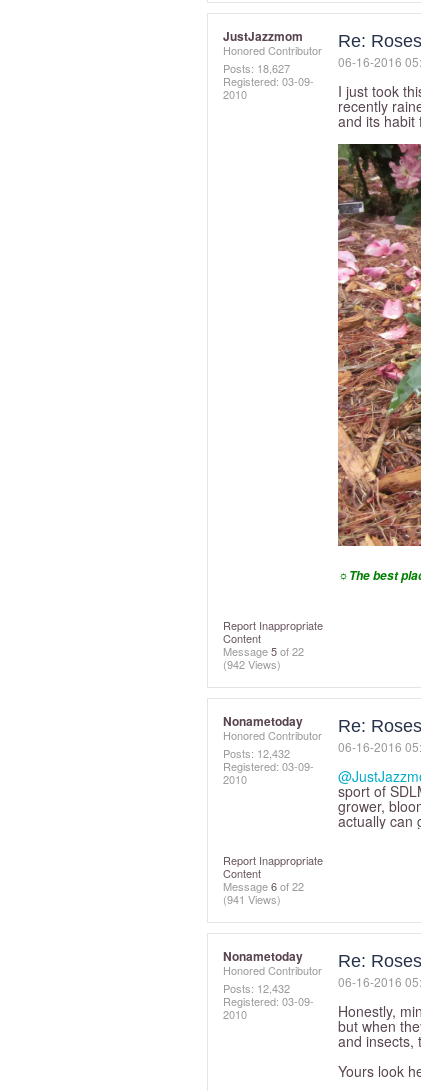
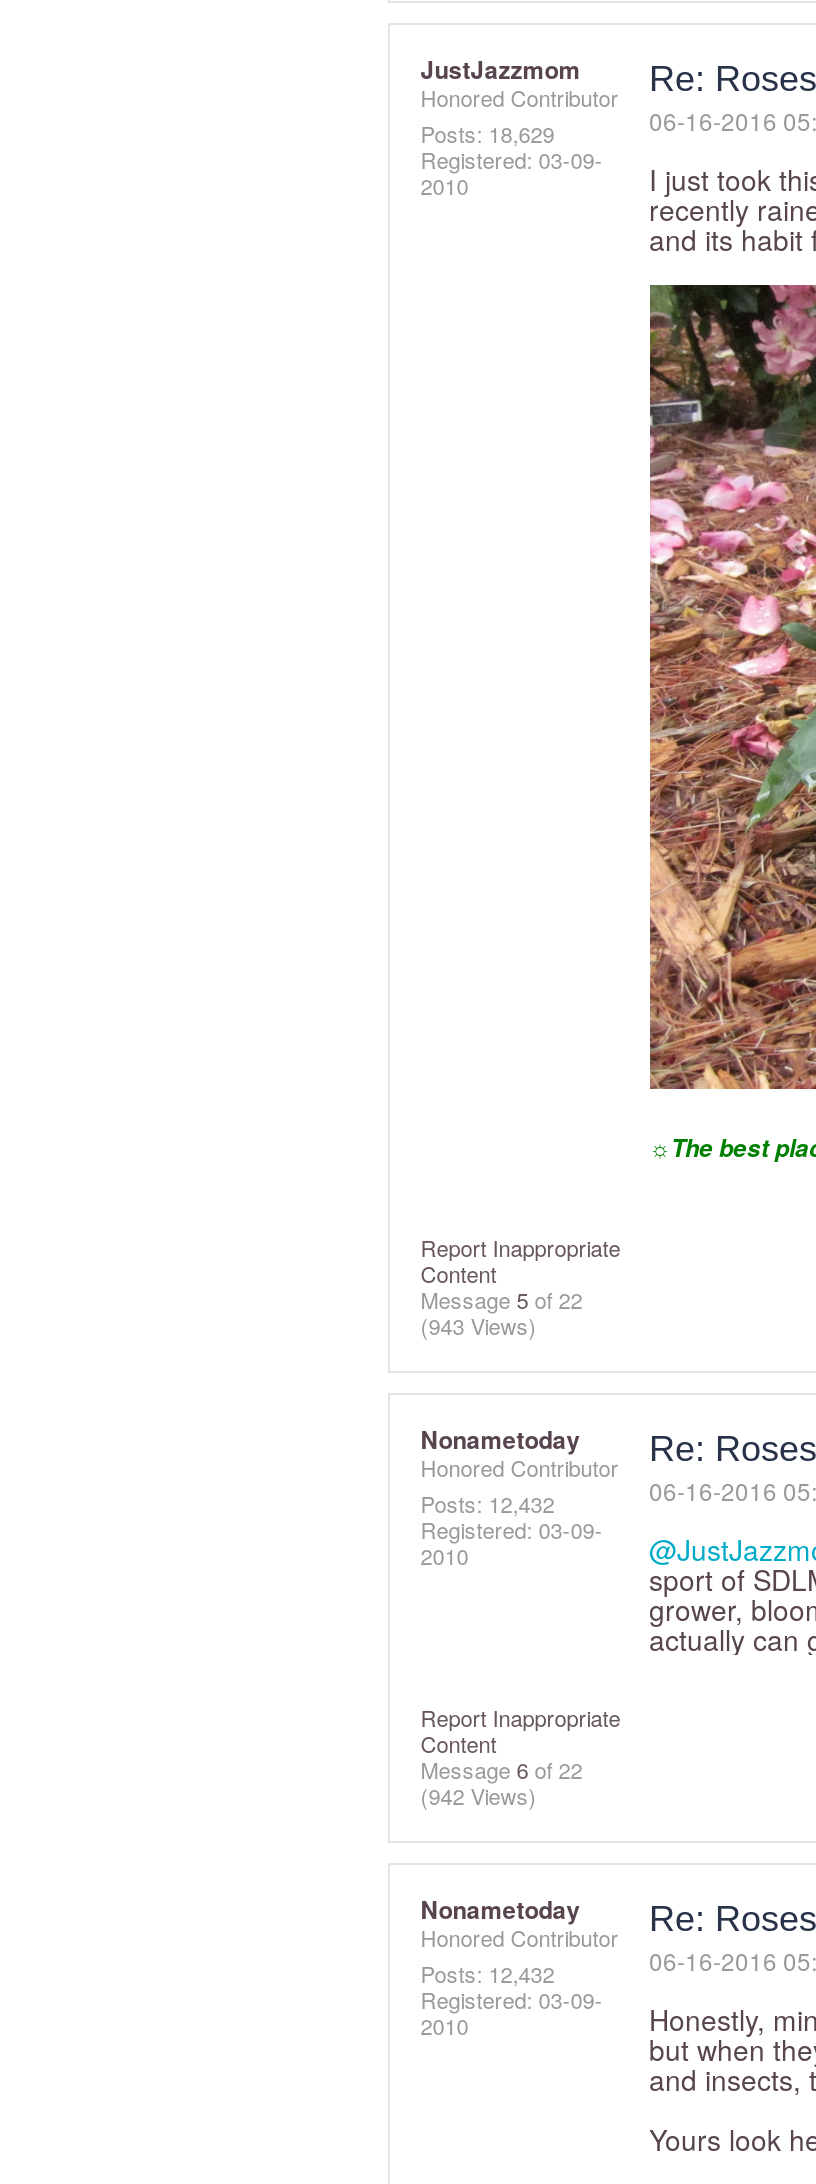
- Posts: 18,627
+ Posts: 18,629

- (942 Views)
+ (943 Views)

- (941 Views)
+ (942 Views)
